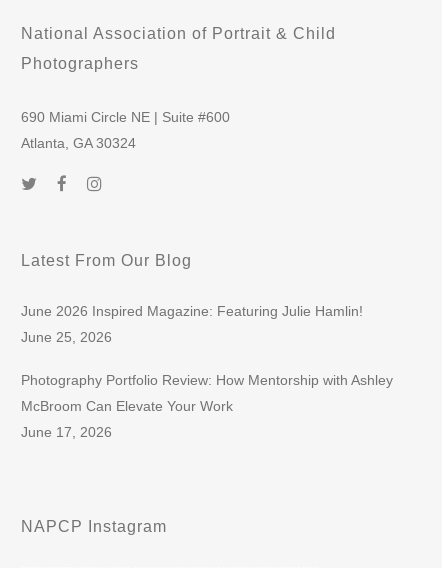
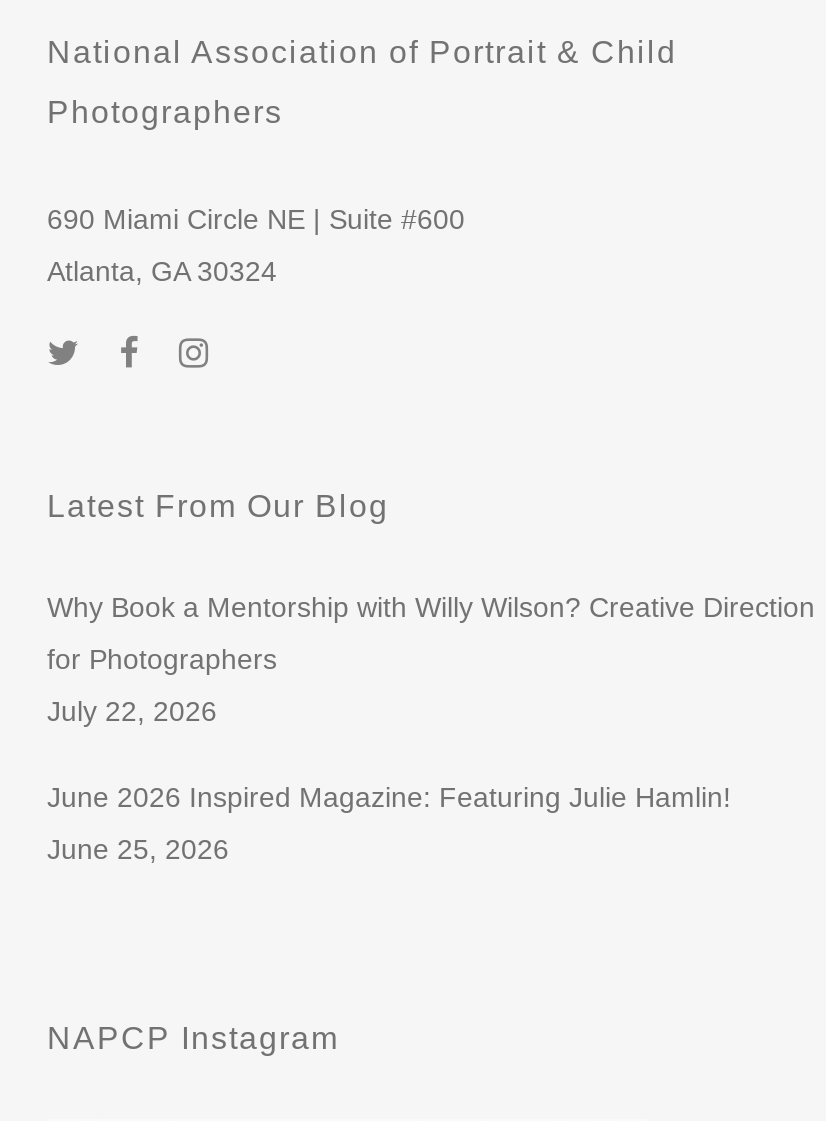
+ Why Book a Mentorship with Willy Wilson? Creative Direction
+ for Photographers
+ July 22, 2026

moved down: June 2026 Inspired Magazine: Featuring Julie Hamlin! | June 25, 2026

- Photography Portfolio Review: How Mentorship with Ashley
- McBroom Can Elevate Your Work
- June 17, 2026
